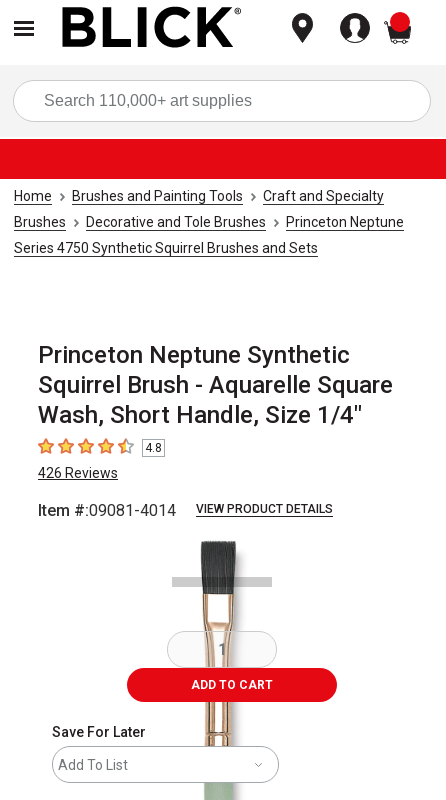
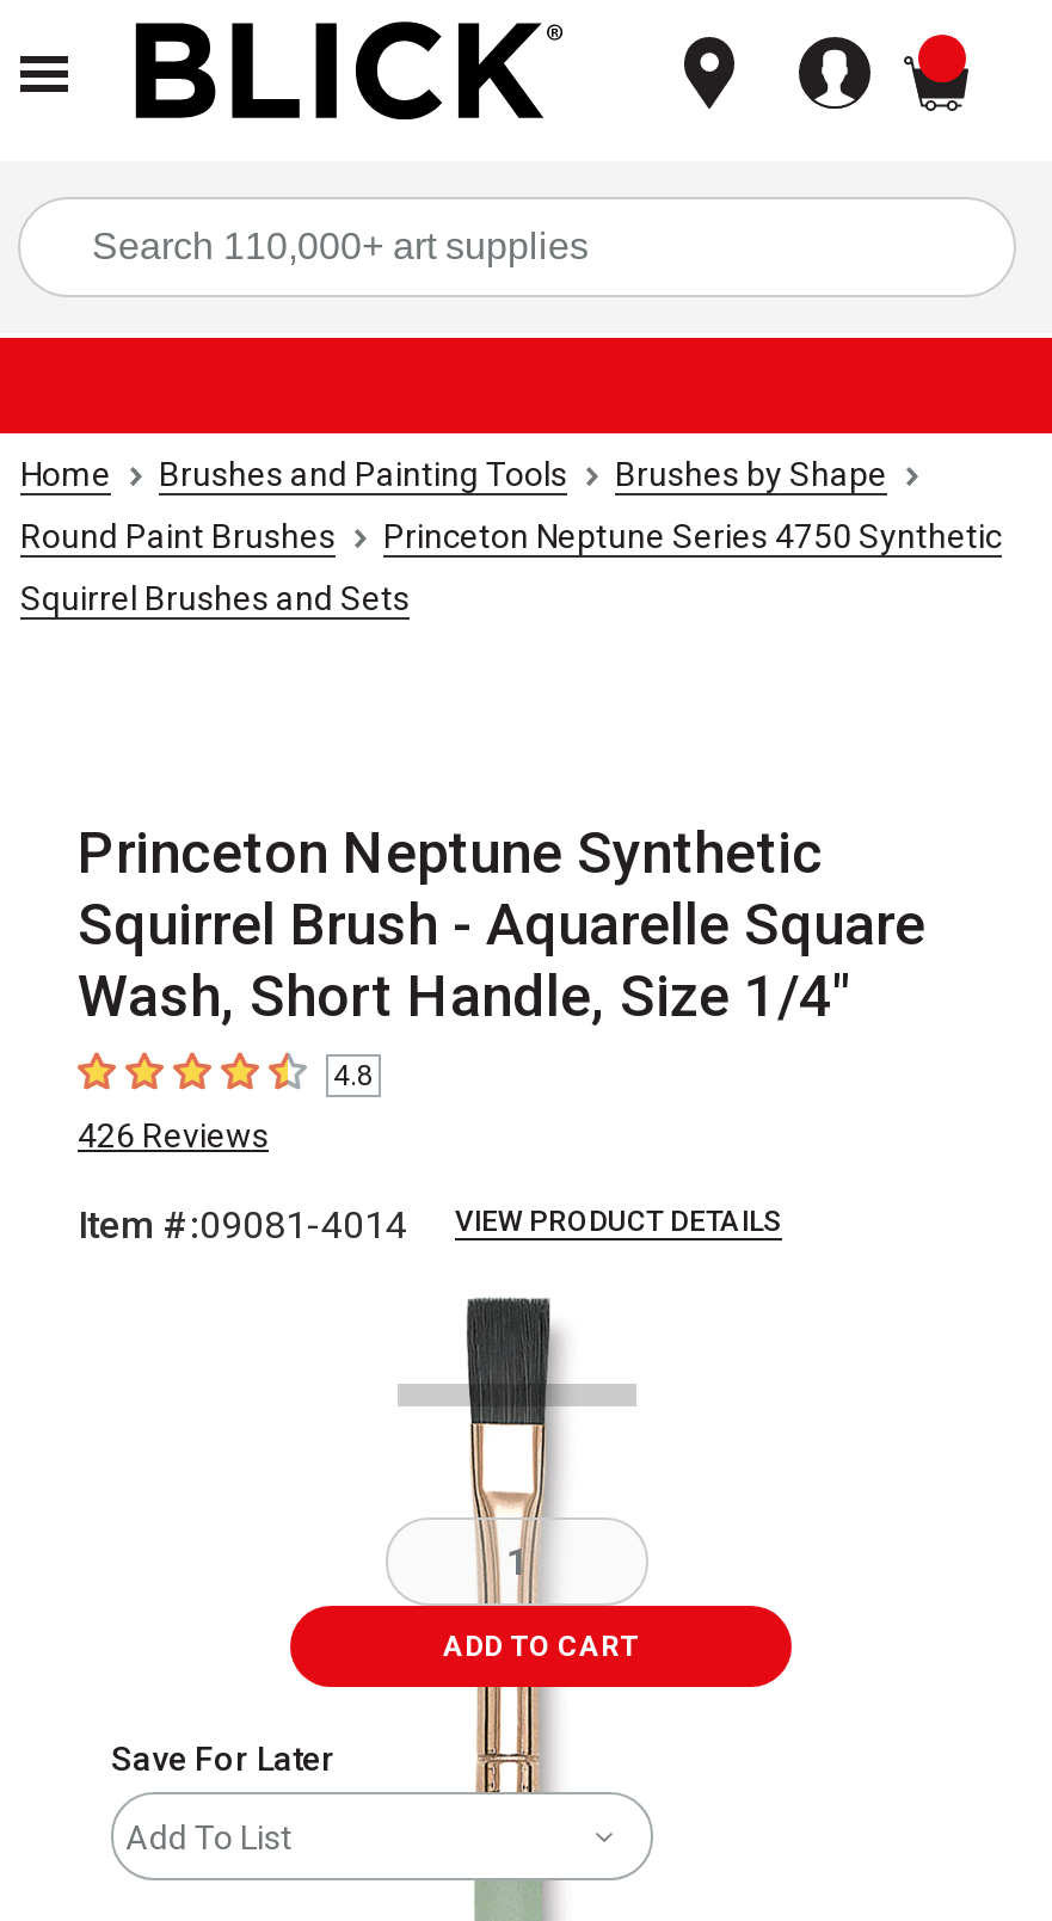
- Craft and Specialty
+ Brushes by Shape

- Brushes
- Decorative and Tole Brushes
- Princeton Neptune
+ Round Paint Brushes
+ Princeton Neptune Series 4750 Synthetic

- Series 4750 Synthetic Squirrel Brushes and Sets
+ Squirrel Brushes and Sets
